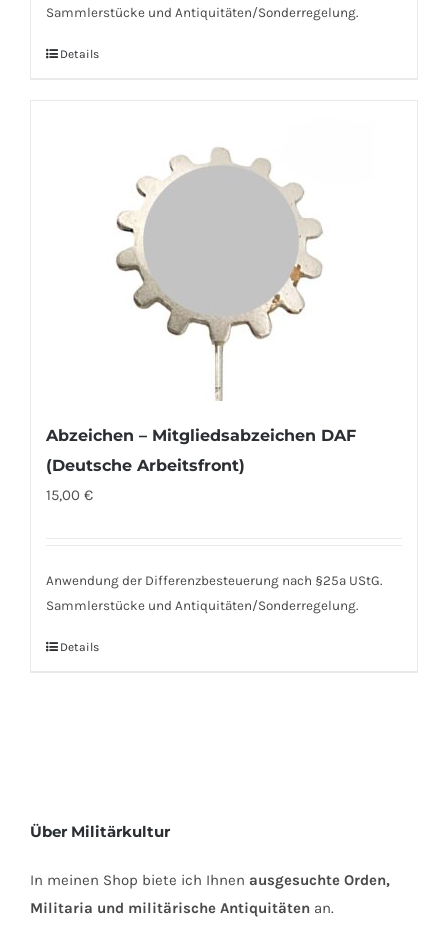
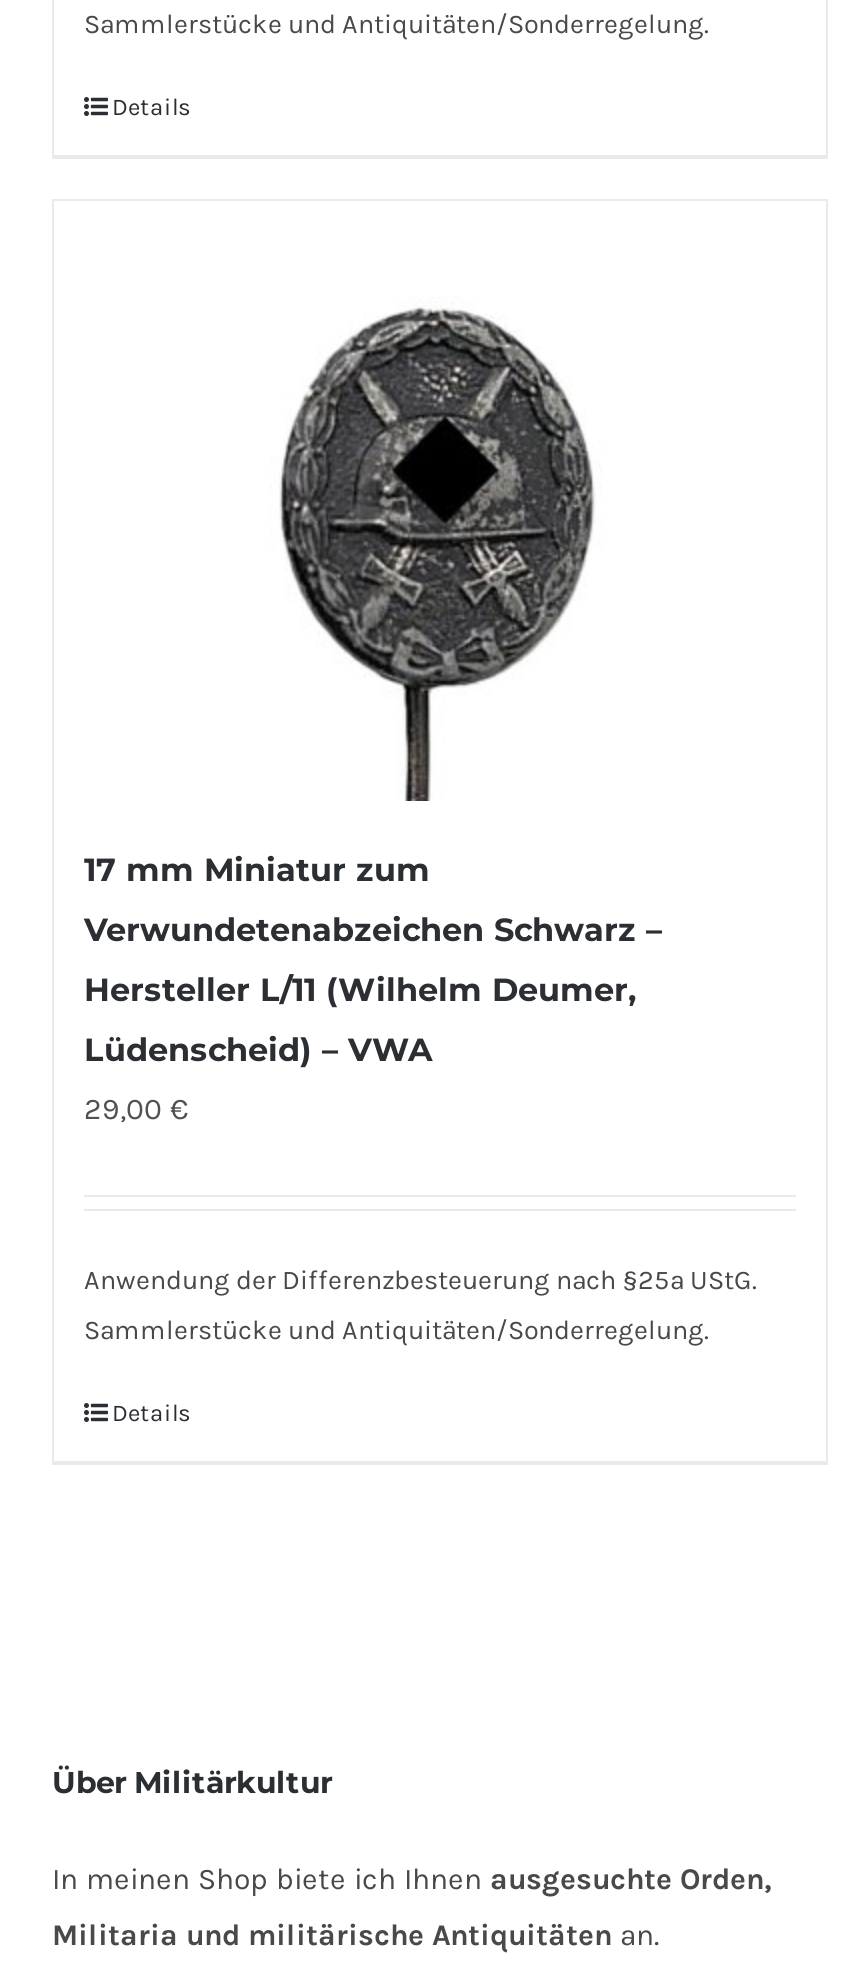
- [image]
+ [image]

- Abzeichen – Mitgliedsabzeichen DAF
- (Deutsche Arbeitsfront)
- 15,00 €
+ 17 mm Miniatur zum
+ Verwundetenabzeichen Schwarz –
+ Hersteller L/11 (Wilhelm Deumer,
+ Lüdenscheid) – VWA
+ 29,00 €
